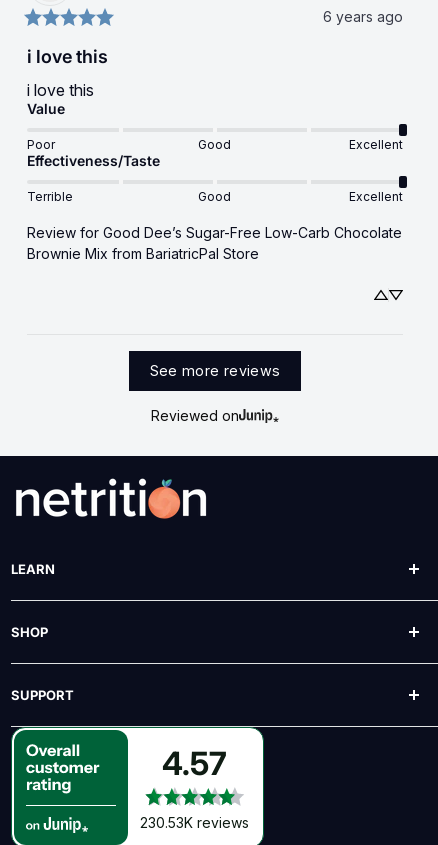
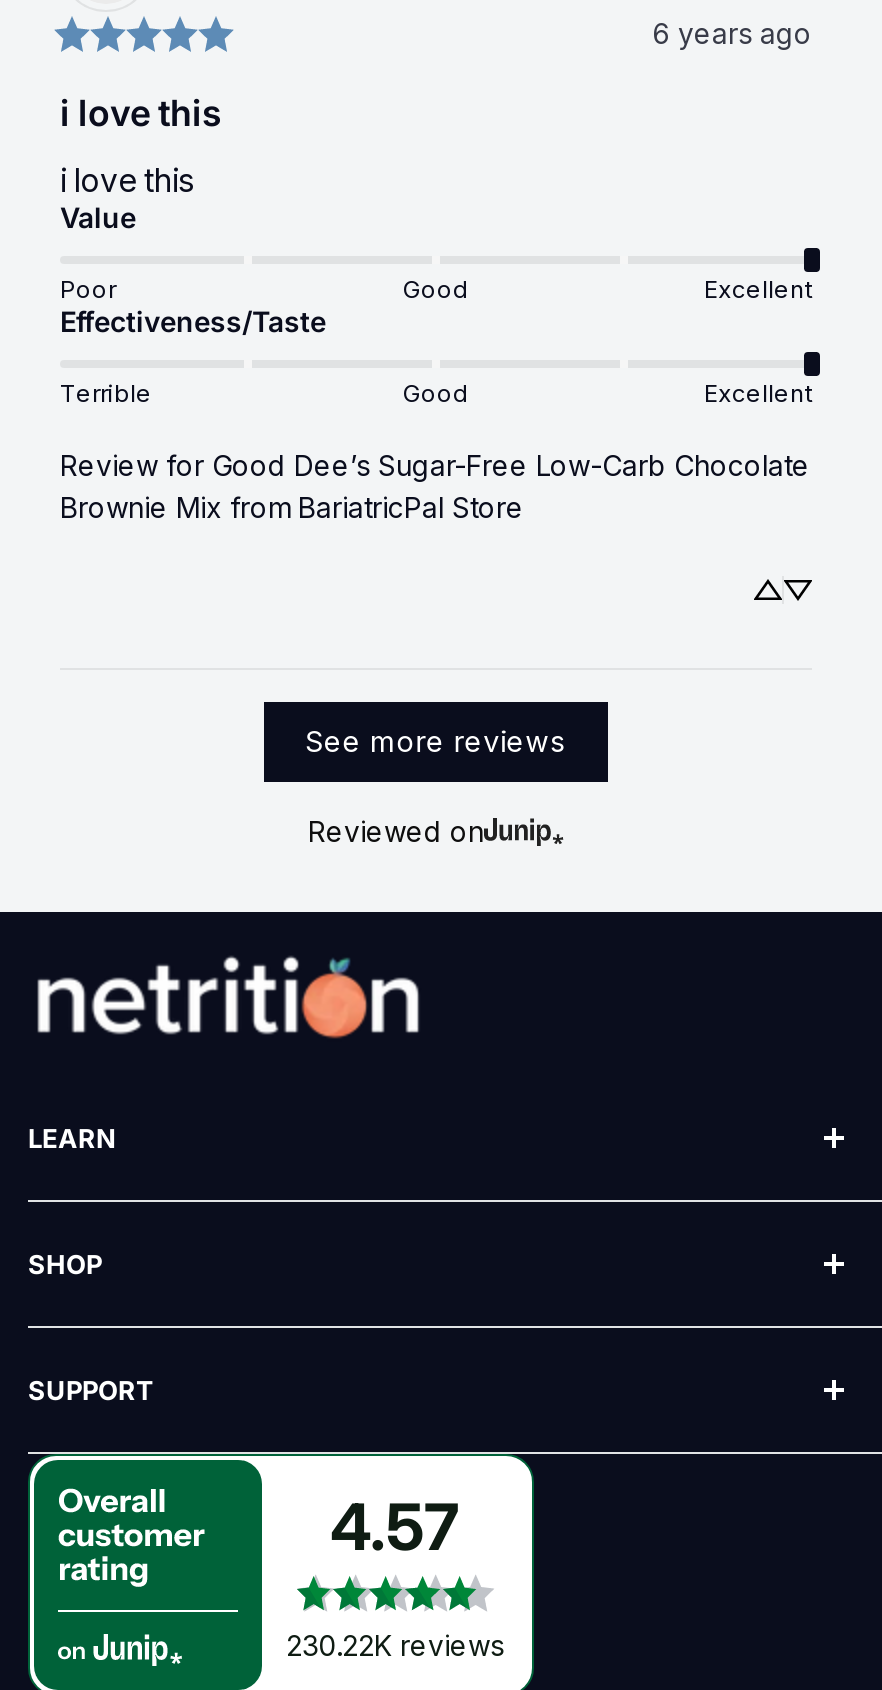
- 230.53K reviews
+ 230.22K reviews
